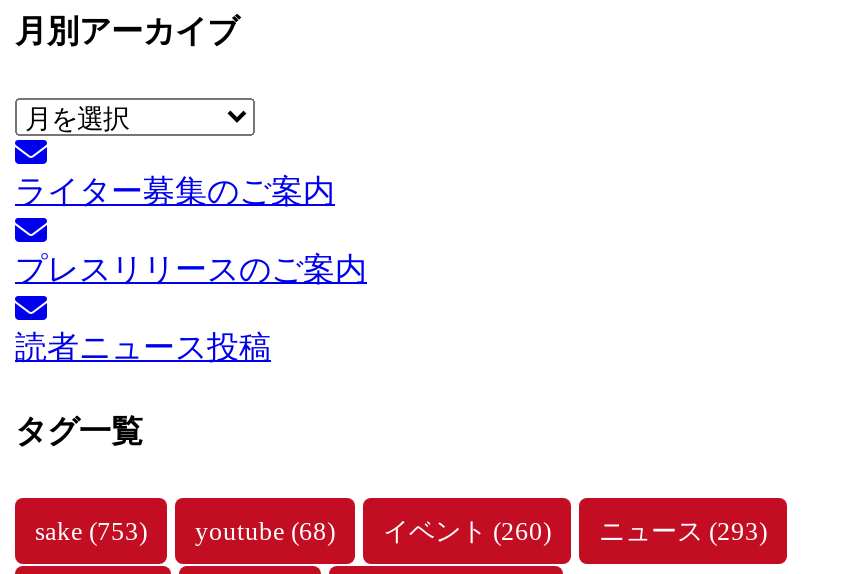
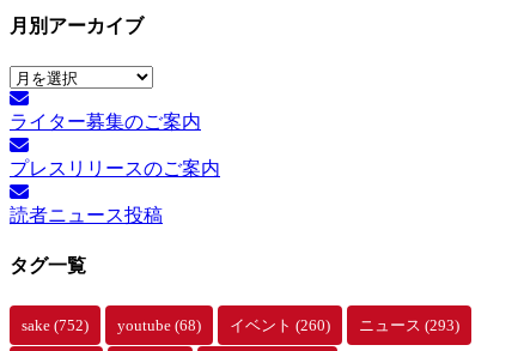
- sake (753) youtube (68) イベント(260) ニュース(293)
+ sake (752) youtube (68) イベント(260) ニュース(293)
